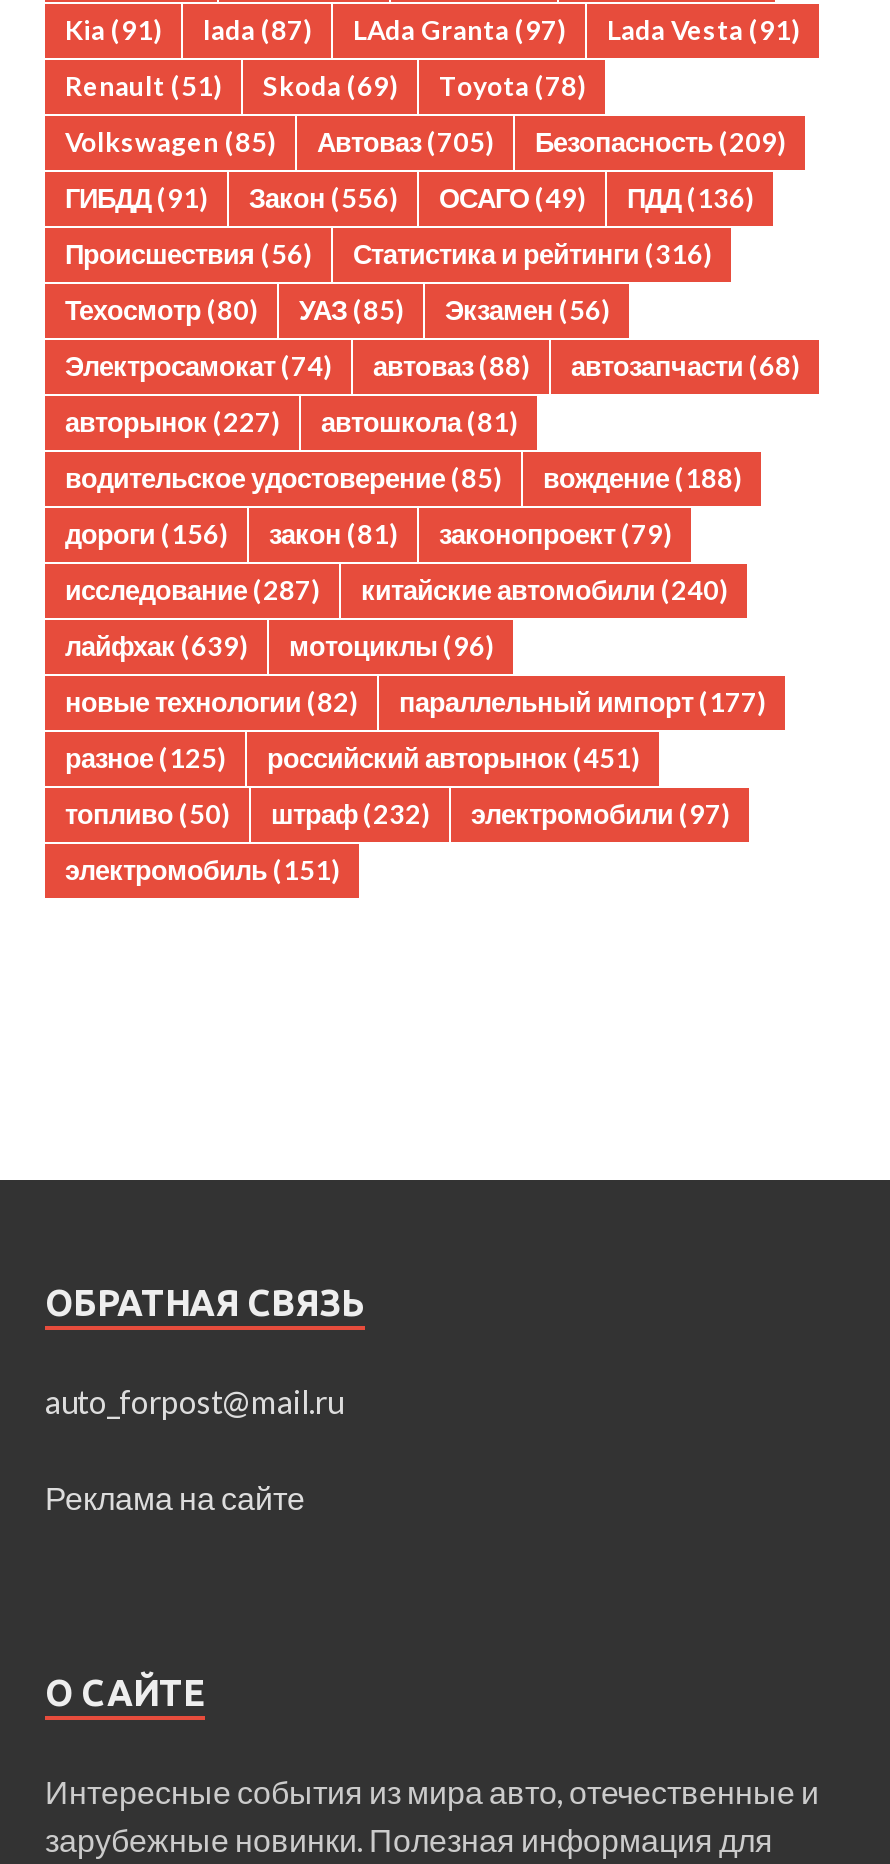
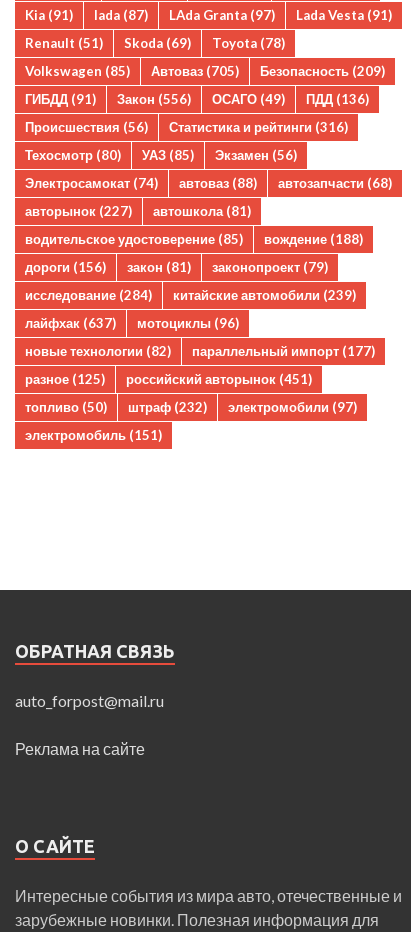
- исследование (287)
+ исследование (284)

- китайские автомобили (240)
+ китайские автомобили (239)

- лайфхак (639) мотоциклы (96)
+ лайфхак (637) мотоциклы (96)
